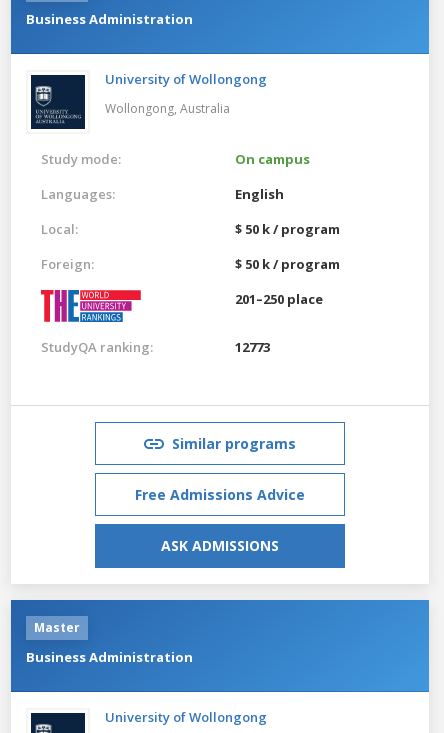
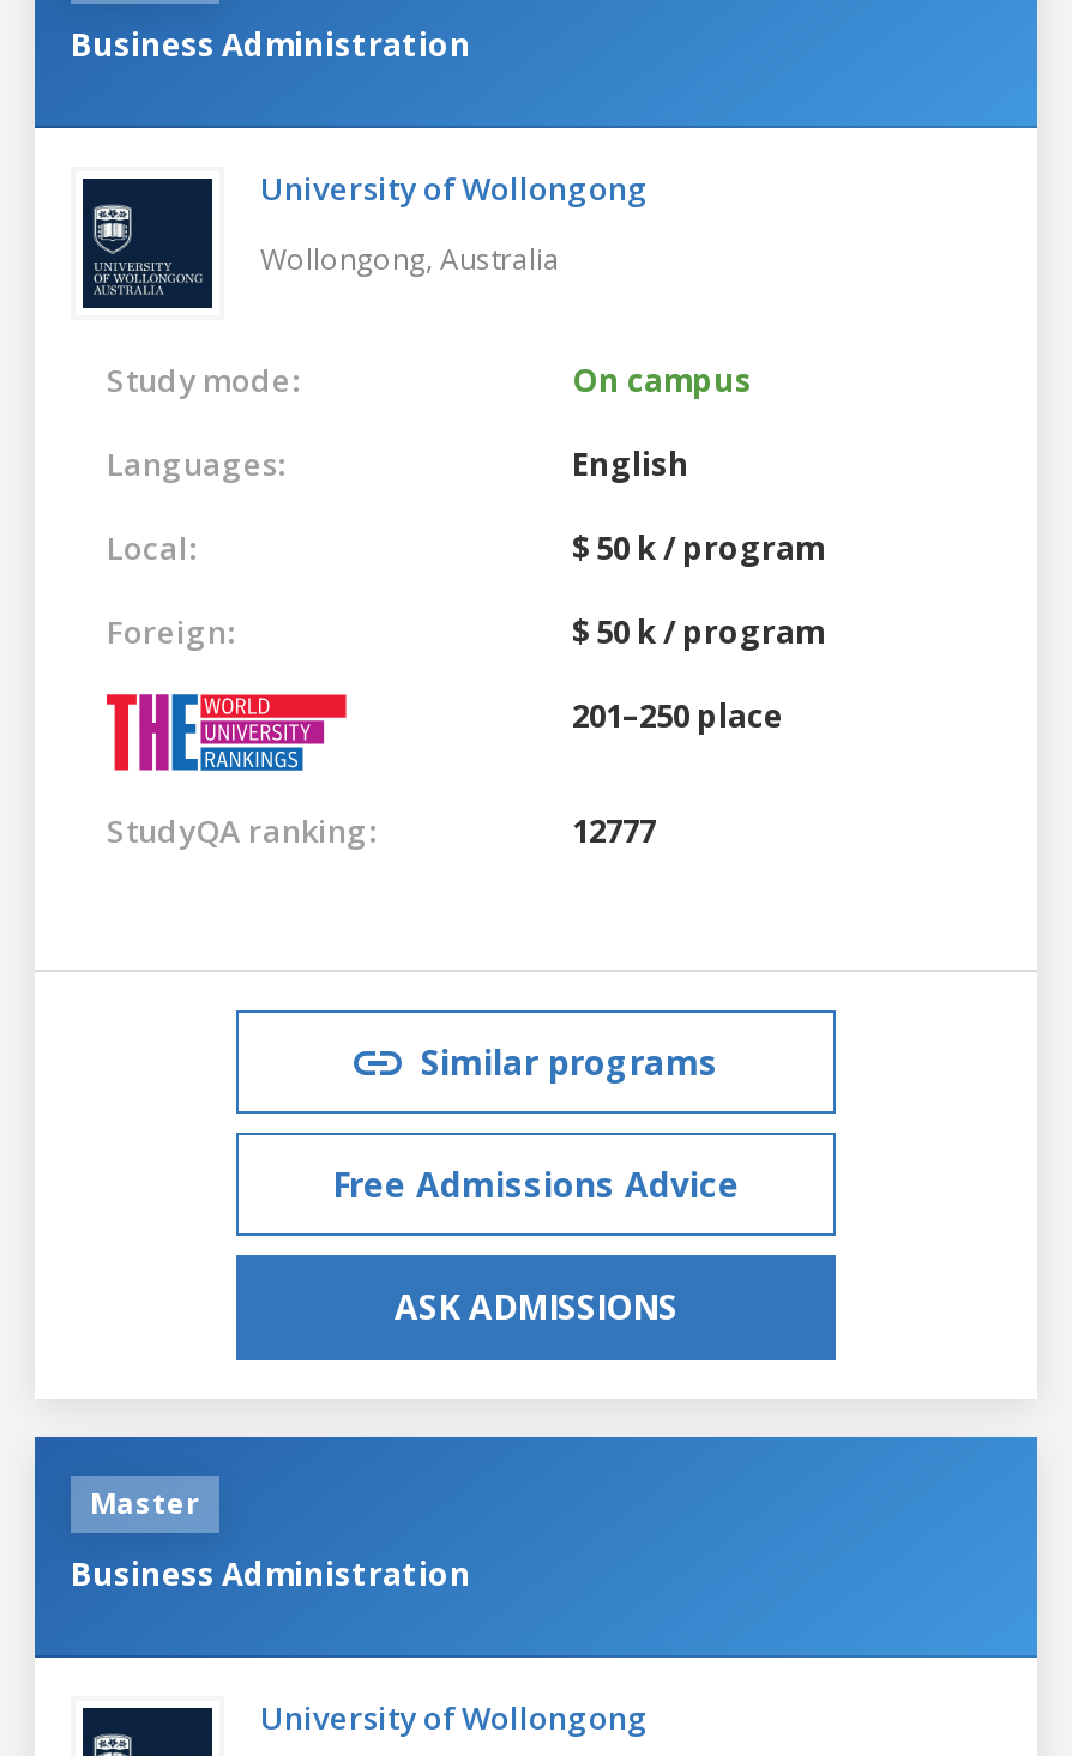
- 12773
+ 12777
